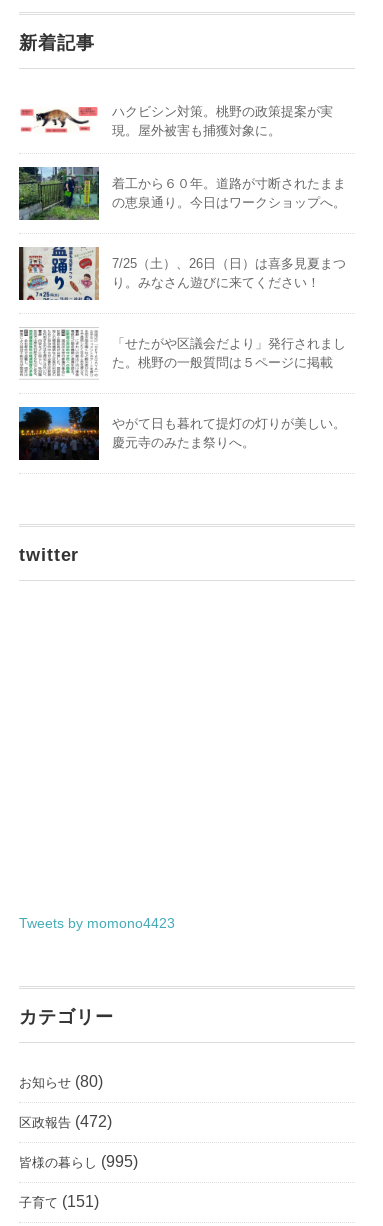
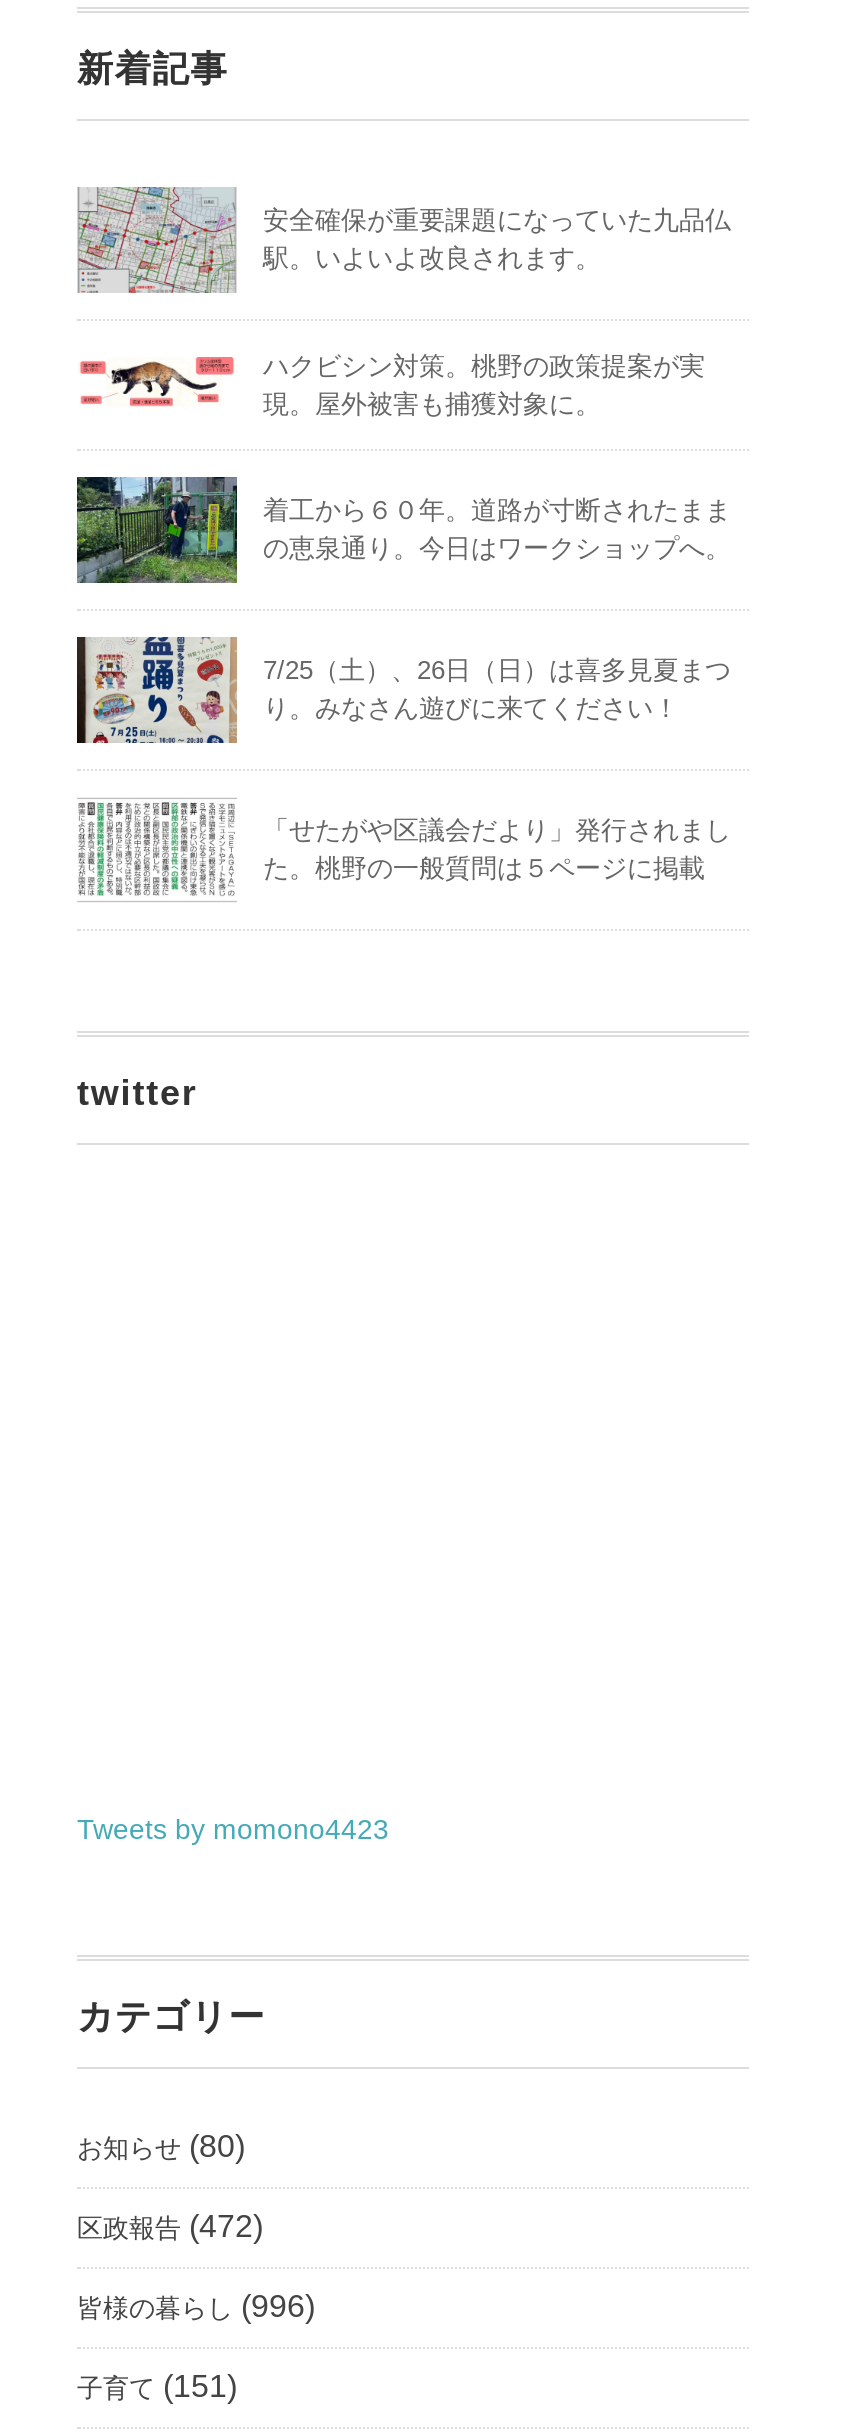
+ [image]
+ 安全確保が重要課題になっていた九品仏
+ 駅。いよいよ改良されます。

moved down: [image] | ハクビシン対策。桃野の政策提案が実 | 現。屋外被害も捕獲対象に。 | ... | 「せたがや区議会だより」発行されまし | た。桃野の一般質問は５ページに掲載

- [image]
- やがて日も暮れて提灯の灯りが美しい。
- 慶元寺のみたま祭りへ。

- 皆様の暮らし(995)
+ 皆様の暮らし(996)
